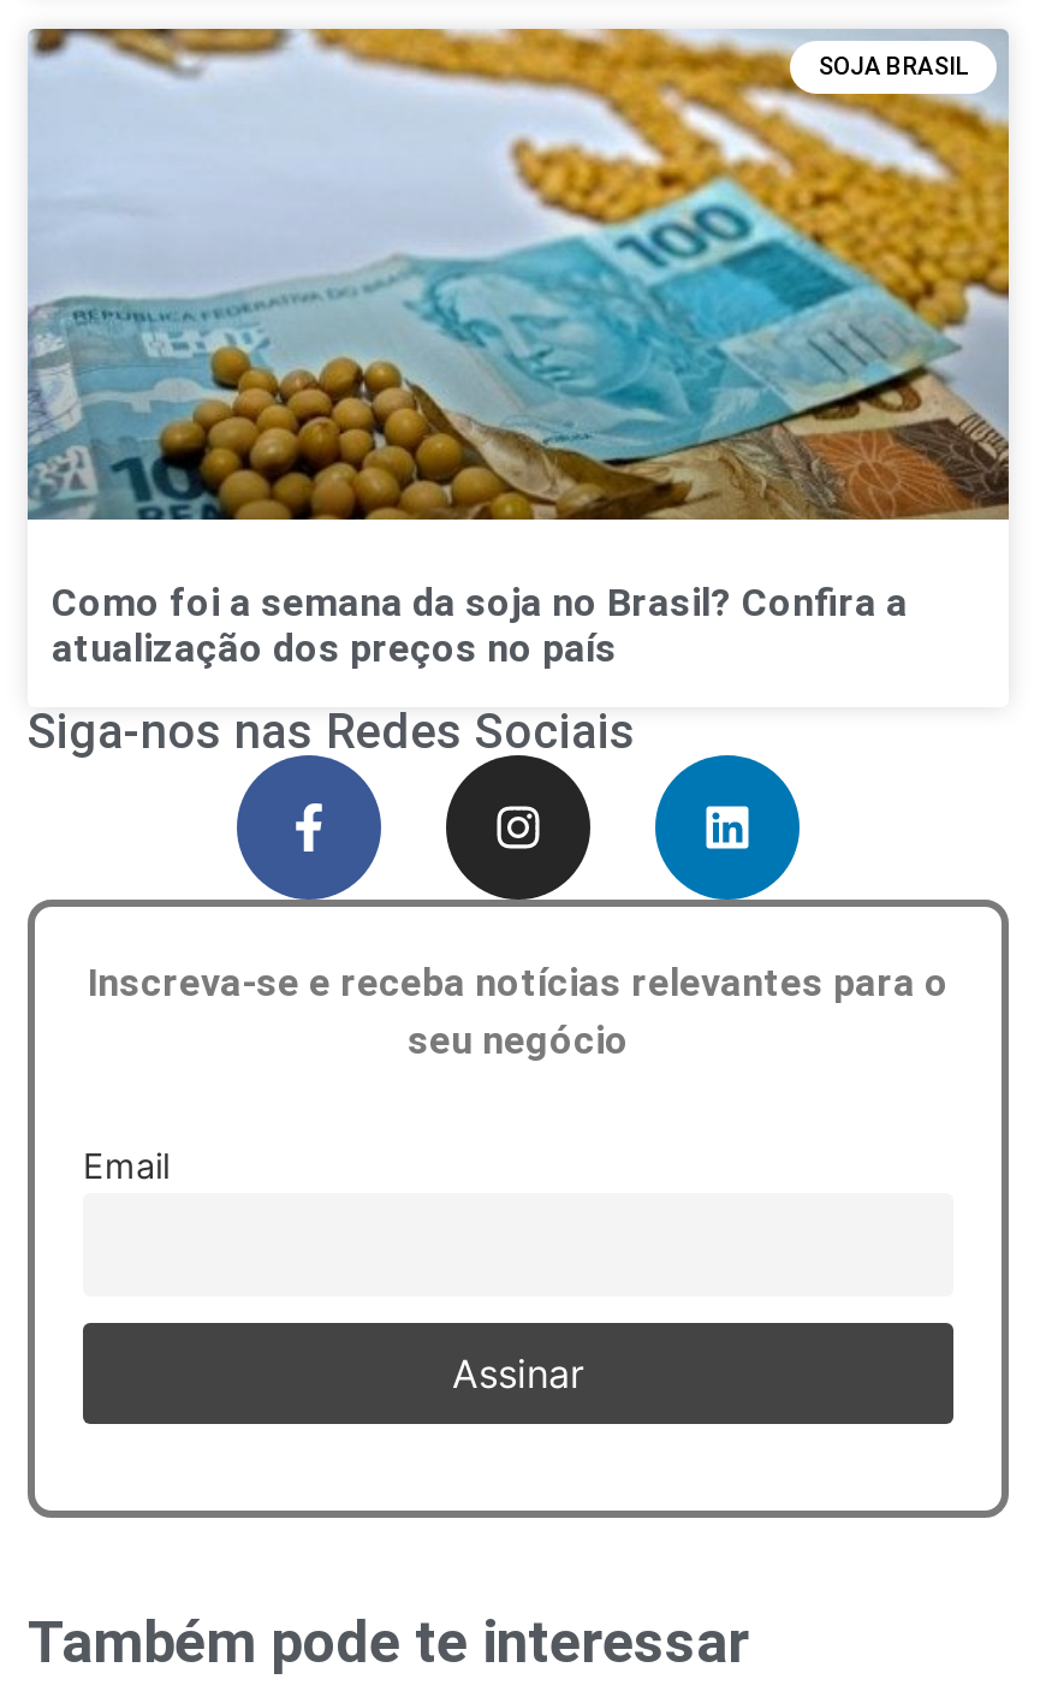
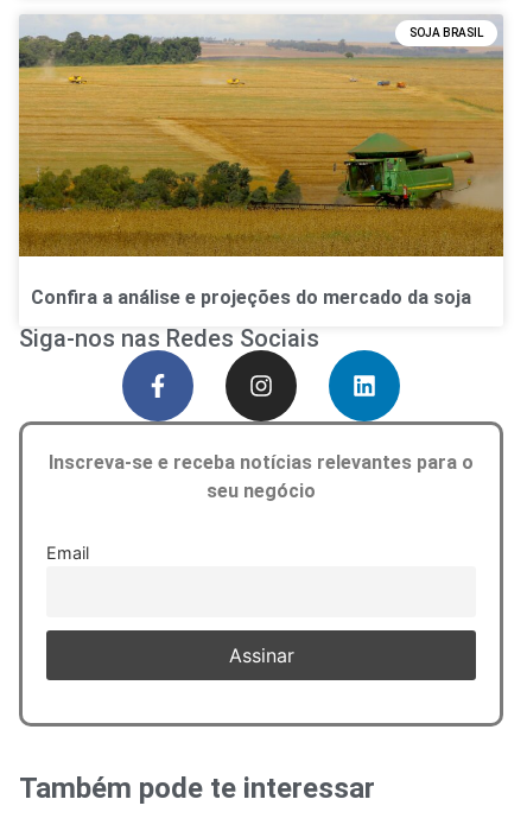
- [image]
- Como foi a semana da soja no Brasil? Confira a
- atualização dos preços no país
+ [image]
+ Confira a análise e projeções do mercado da soja
